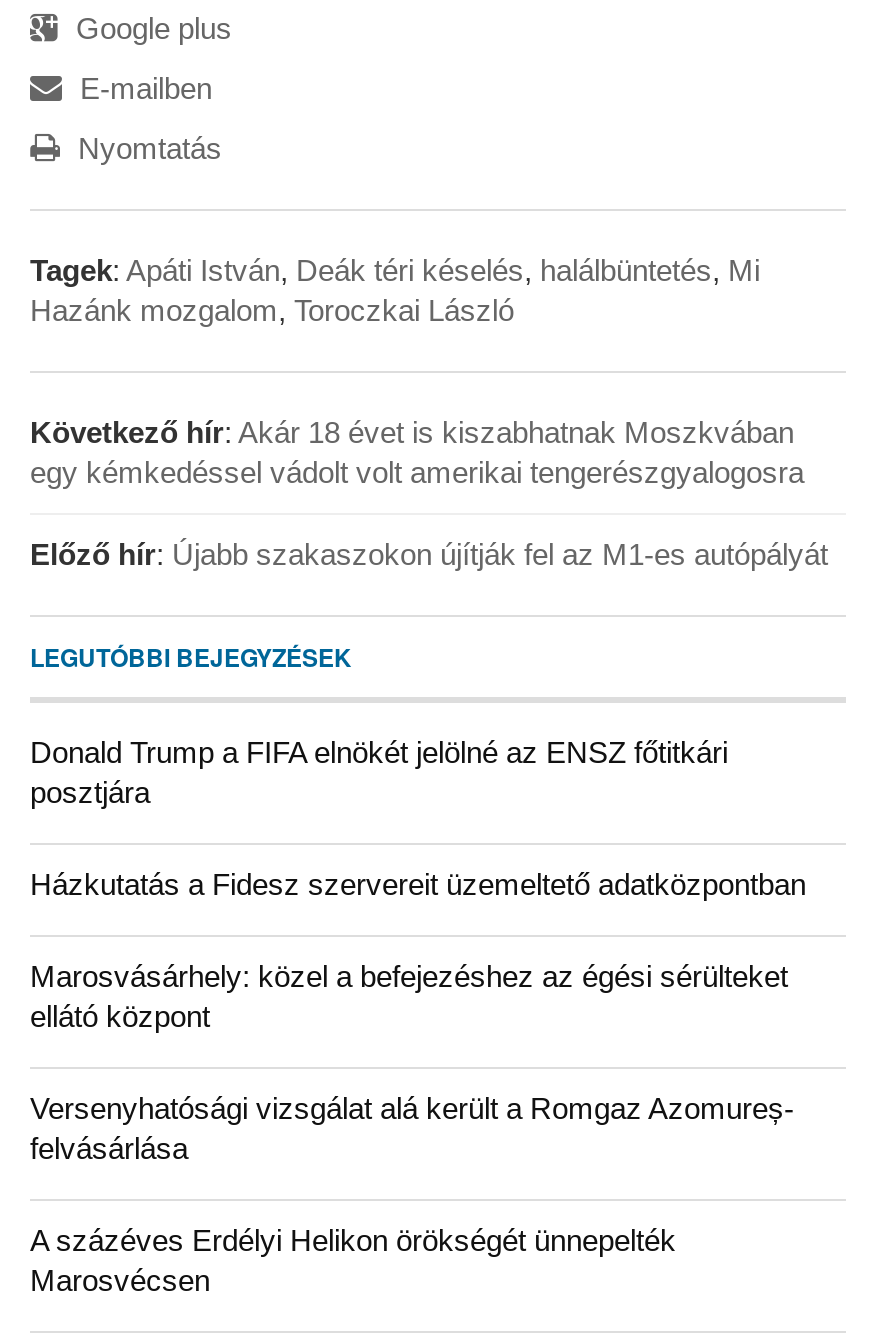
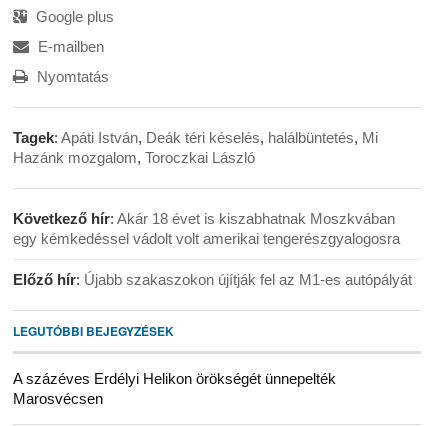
- Donald Trump a FIFA elnökét jelölné az ENSZ főtitkári
- posztjára
- Házkutatás a Fidesz szervereit üzemeltető adatközpontban
- Marosvásárhely: közel a befejezéshez az égési sérülteket
- ellátó központ
- Versenyhatósági vizsgálat alá került a Romgaz Azomureș-
- felvásárlása
